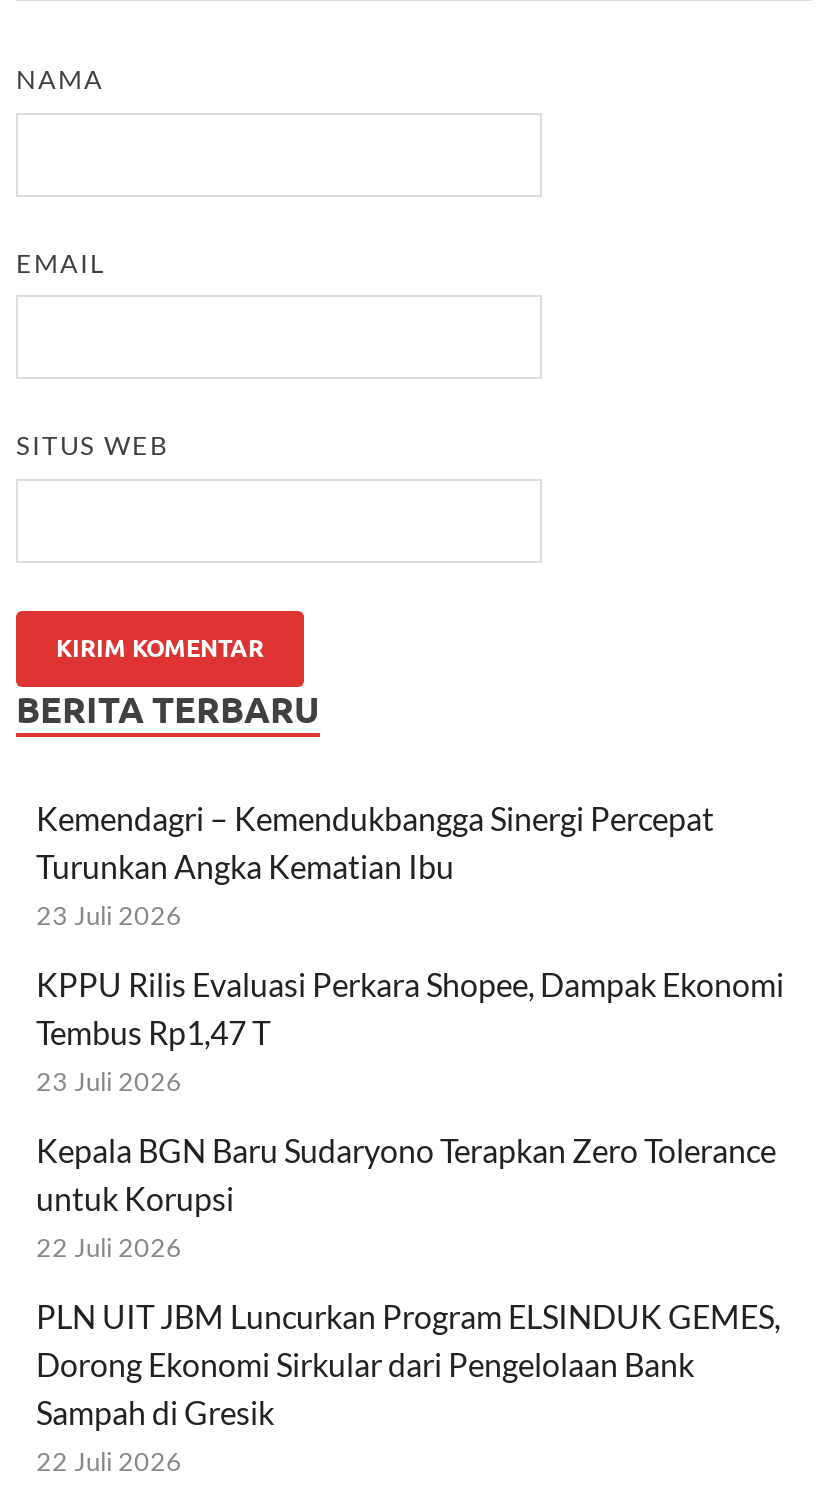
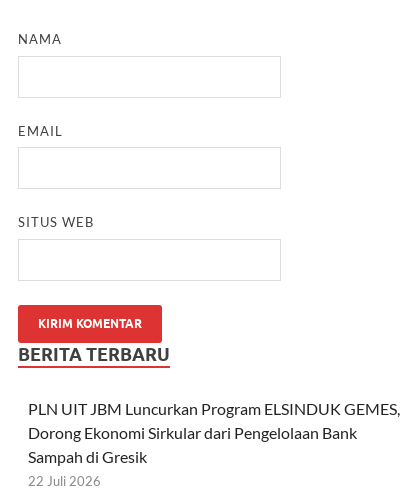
- Kemendagri – Kemendukbangga Sinergi Percepat
- Turunkan Angka Kematian Ibu
- 23 Juli 2026
- KPPU Rilis Evaluasi Perkara Shopee, Dampak Ekonomi
- Tembus Rp1,47 T
- 23 Juli 2026
- Kepala BGN Baru Sudaryono Terapkan Zero Tolerance
- untuk Korupsi
- 22 Juli 2026
